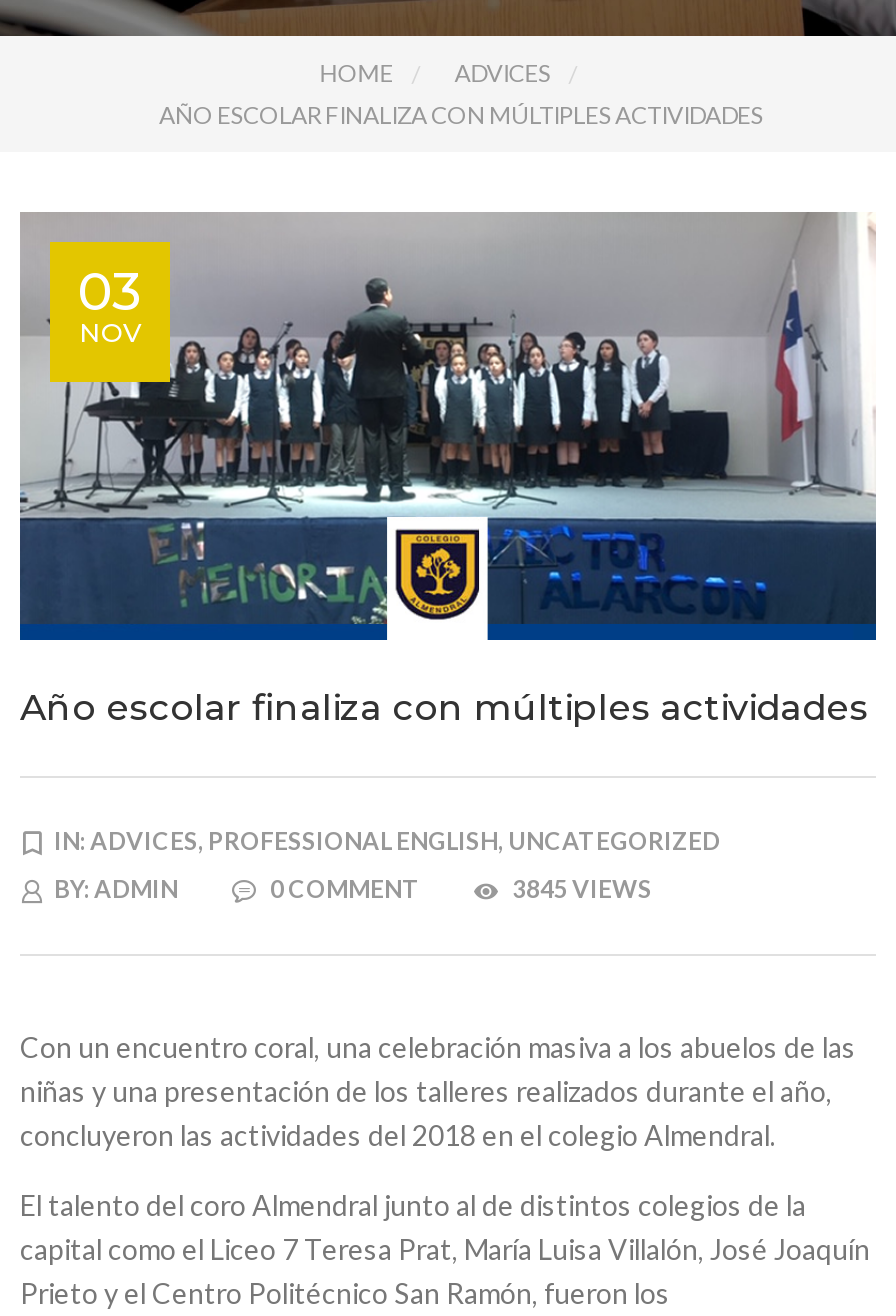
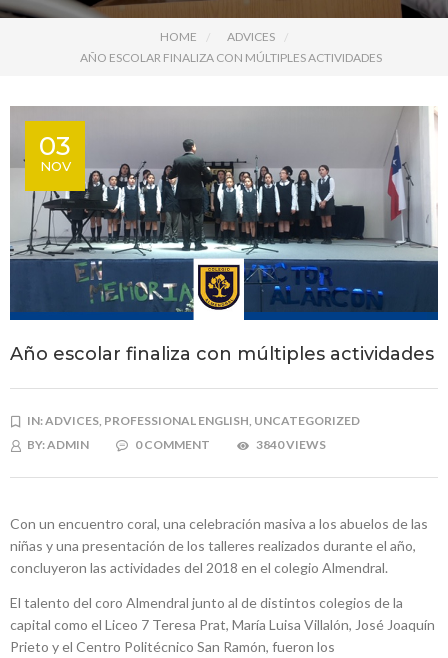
- 3845 VIEWS
+ 3840 VIEWS
